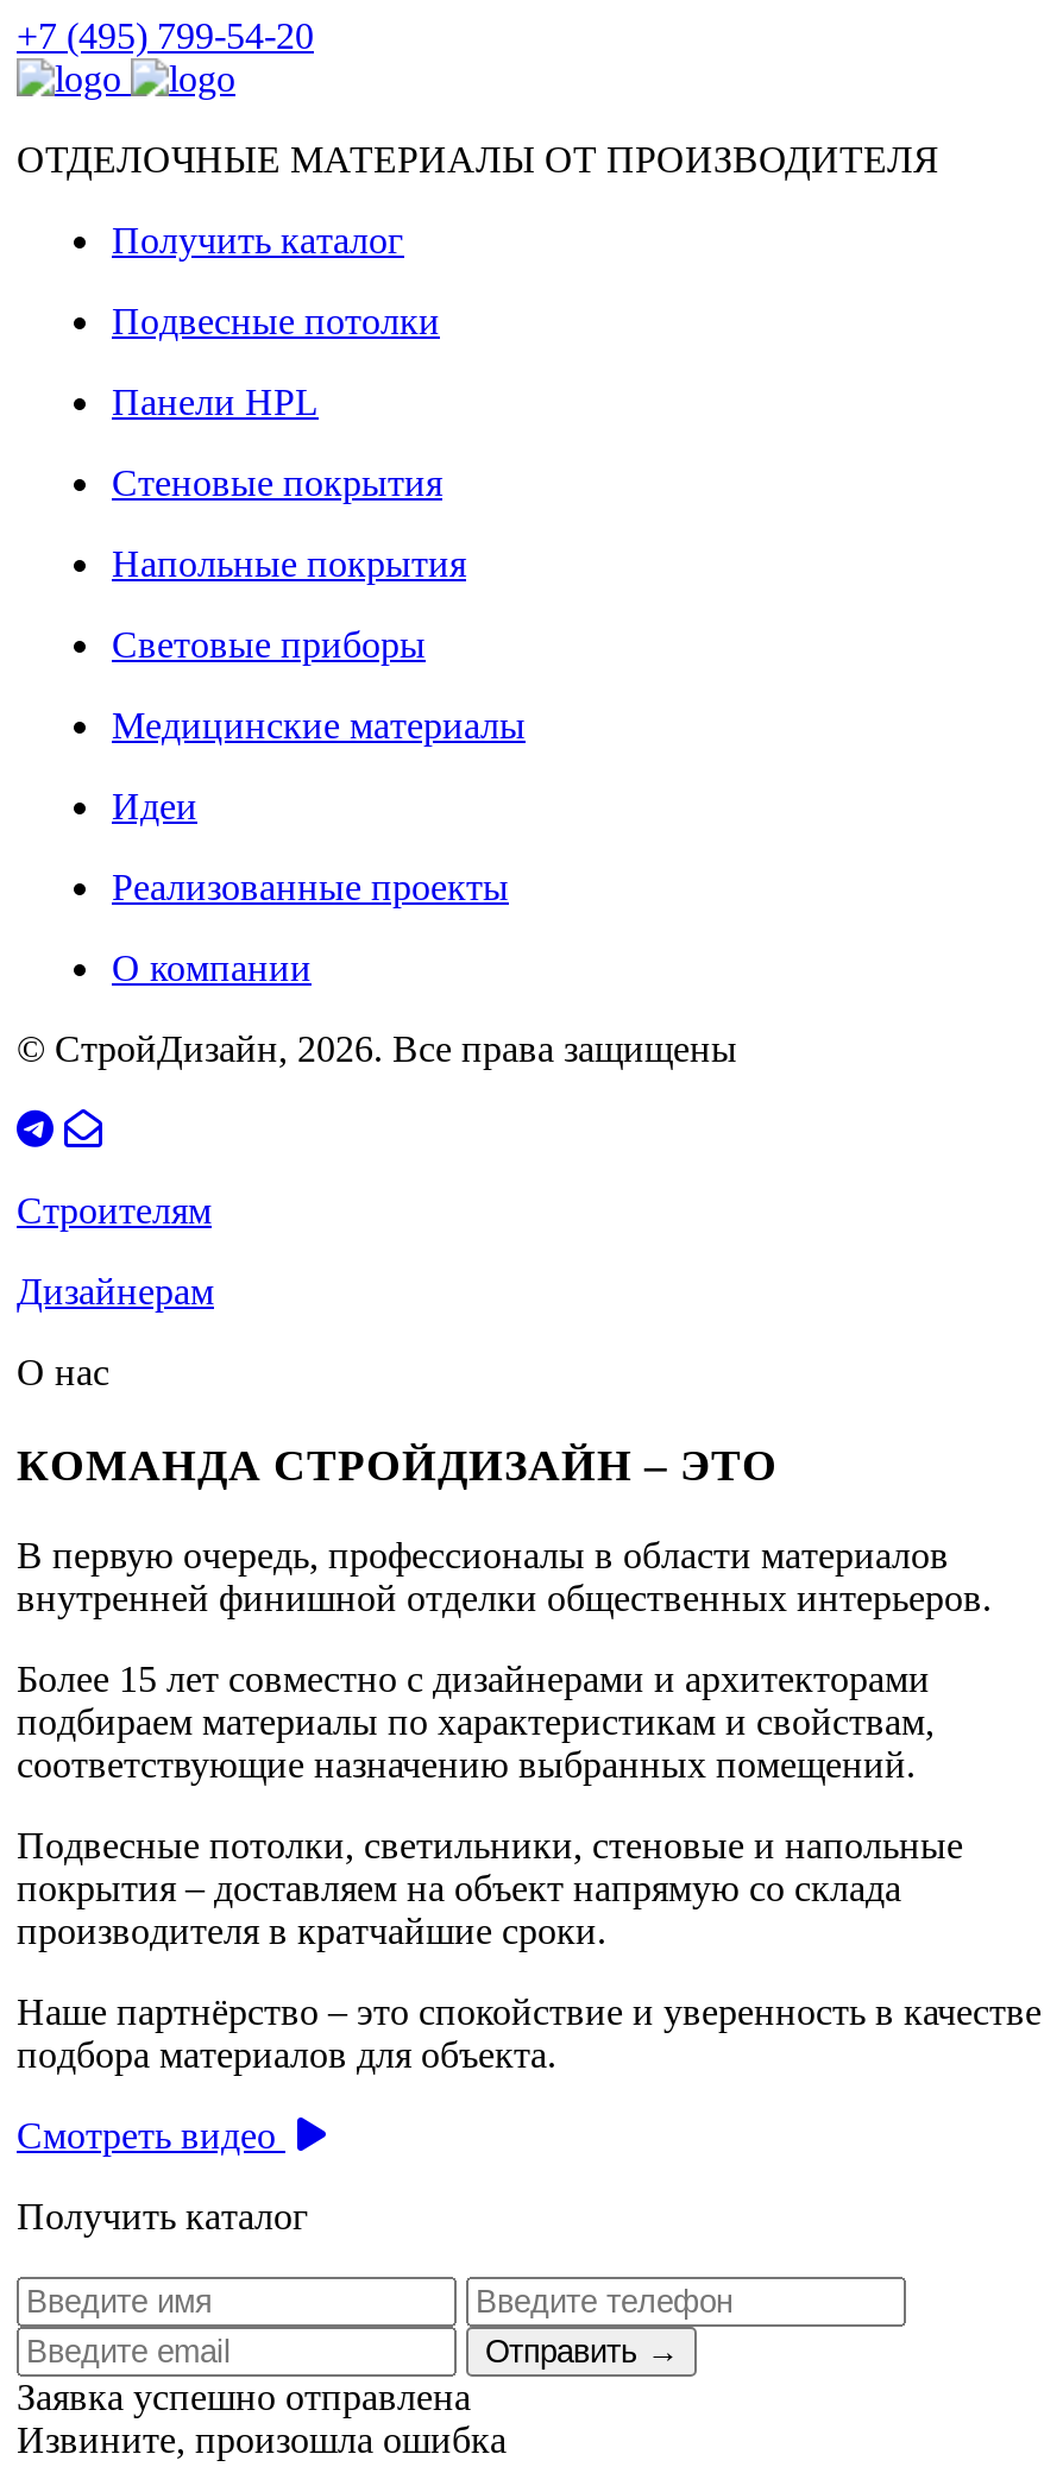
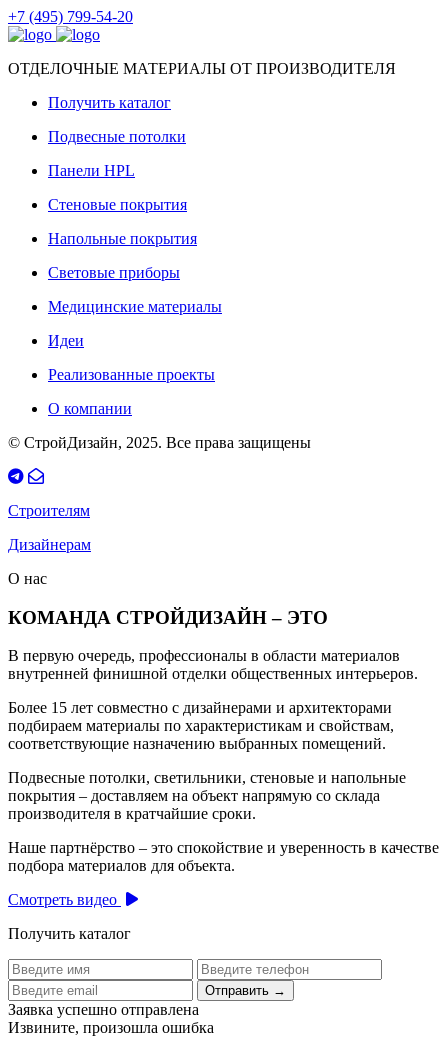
- © СтройДизайн, 2026. Все права защищены
+ © СтройДизайн, 2025. Все права защищены
